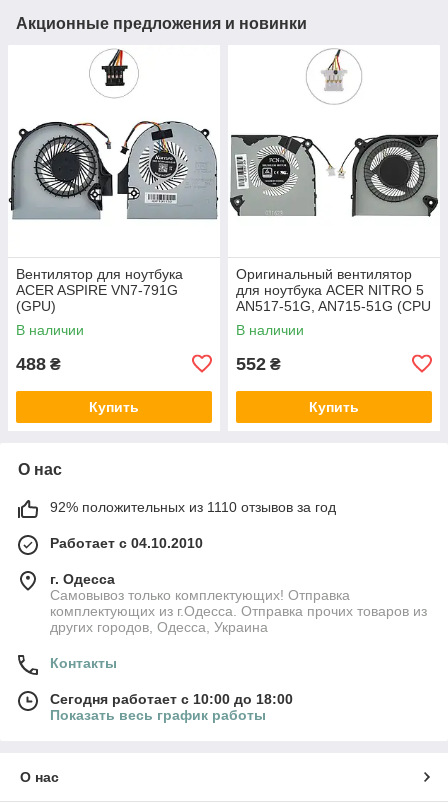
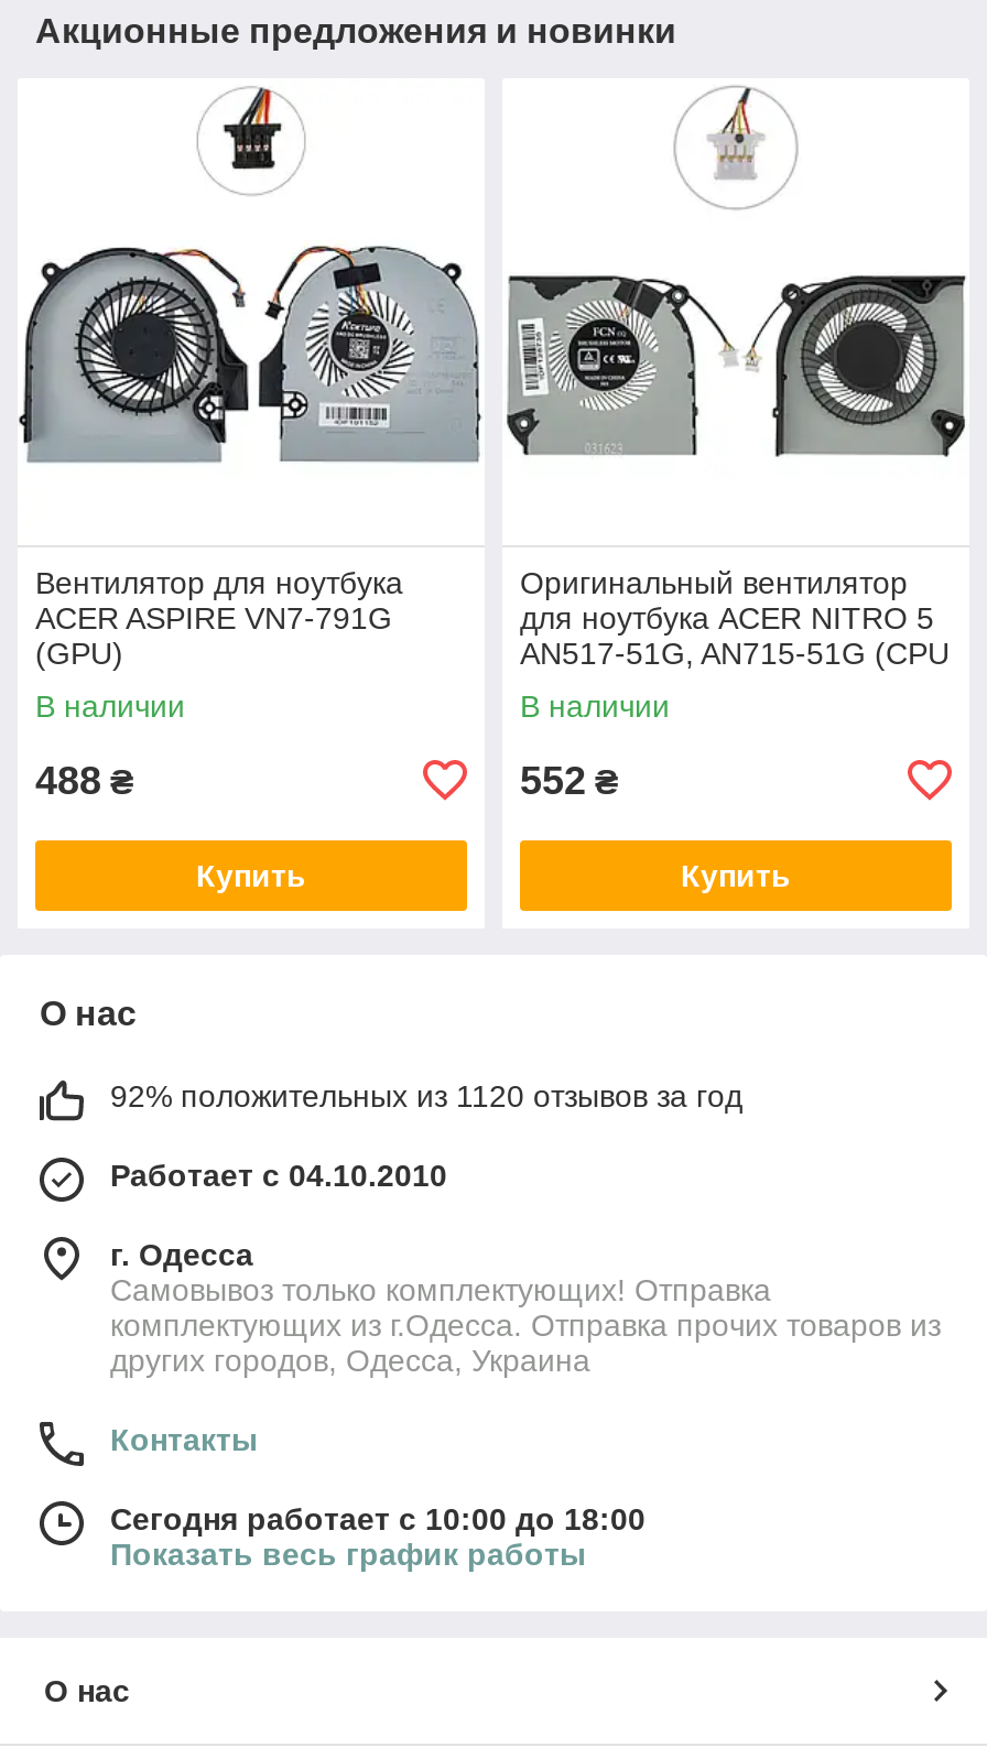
- 92% положительных из 1110 отзывов за год
+ 92% положительных из 1120 отзывов за год
